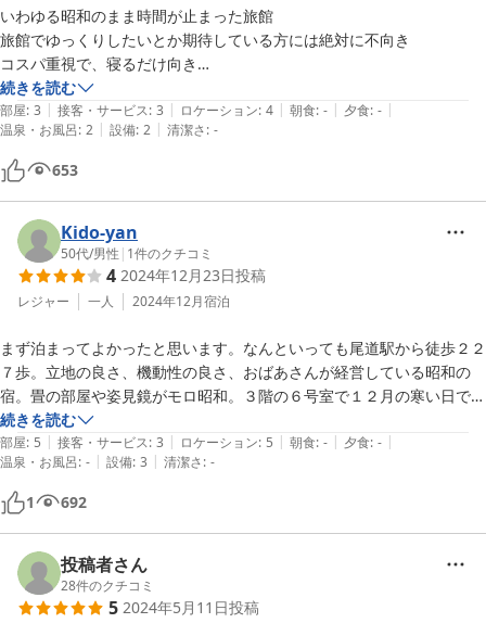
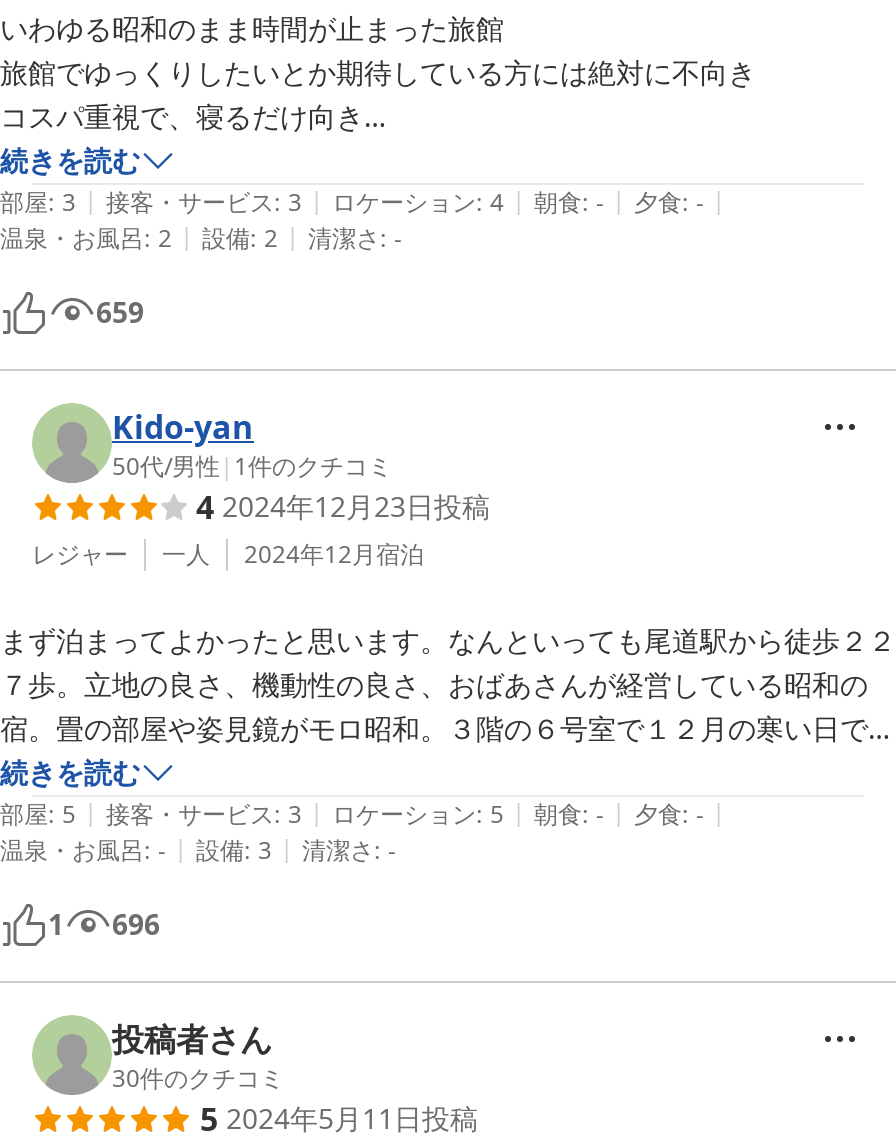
- 653
+ 659

- 1 692
+ 1 696

- 28件のクチコミ
+ 30件のクチコミ
